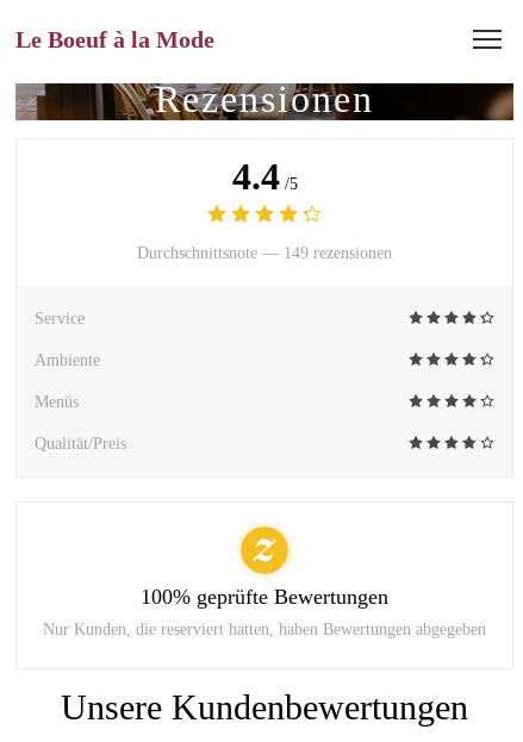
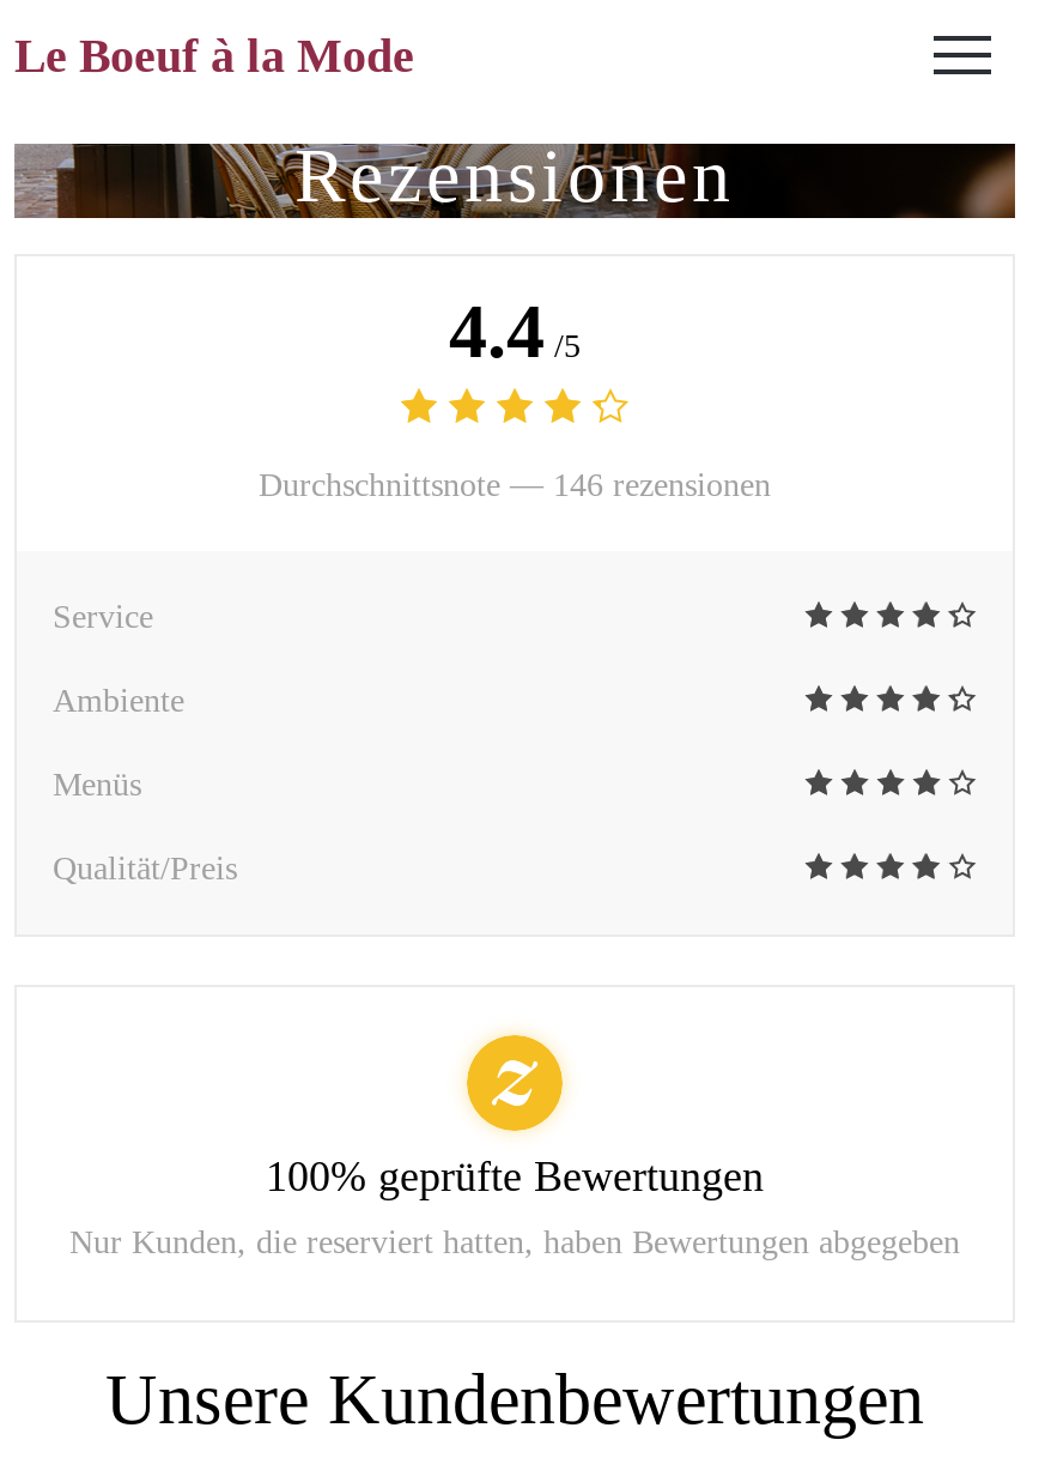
- Durchschnittsnote — 149 rezensionen
+ Durchschnittsnote — 146 rezensionen
